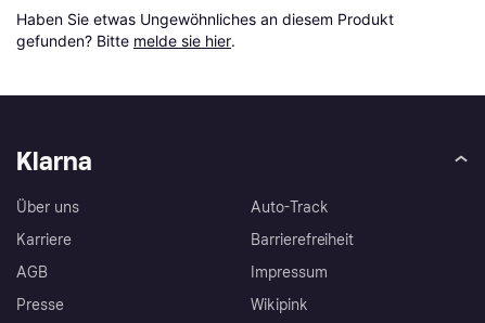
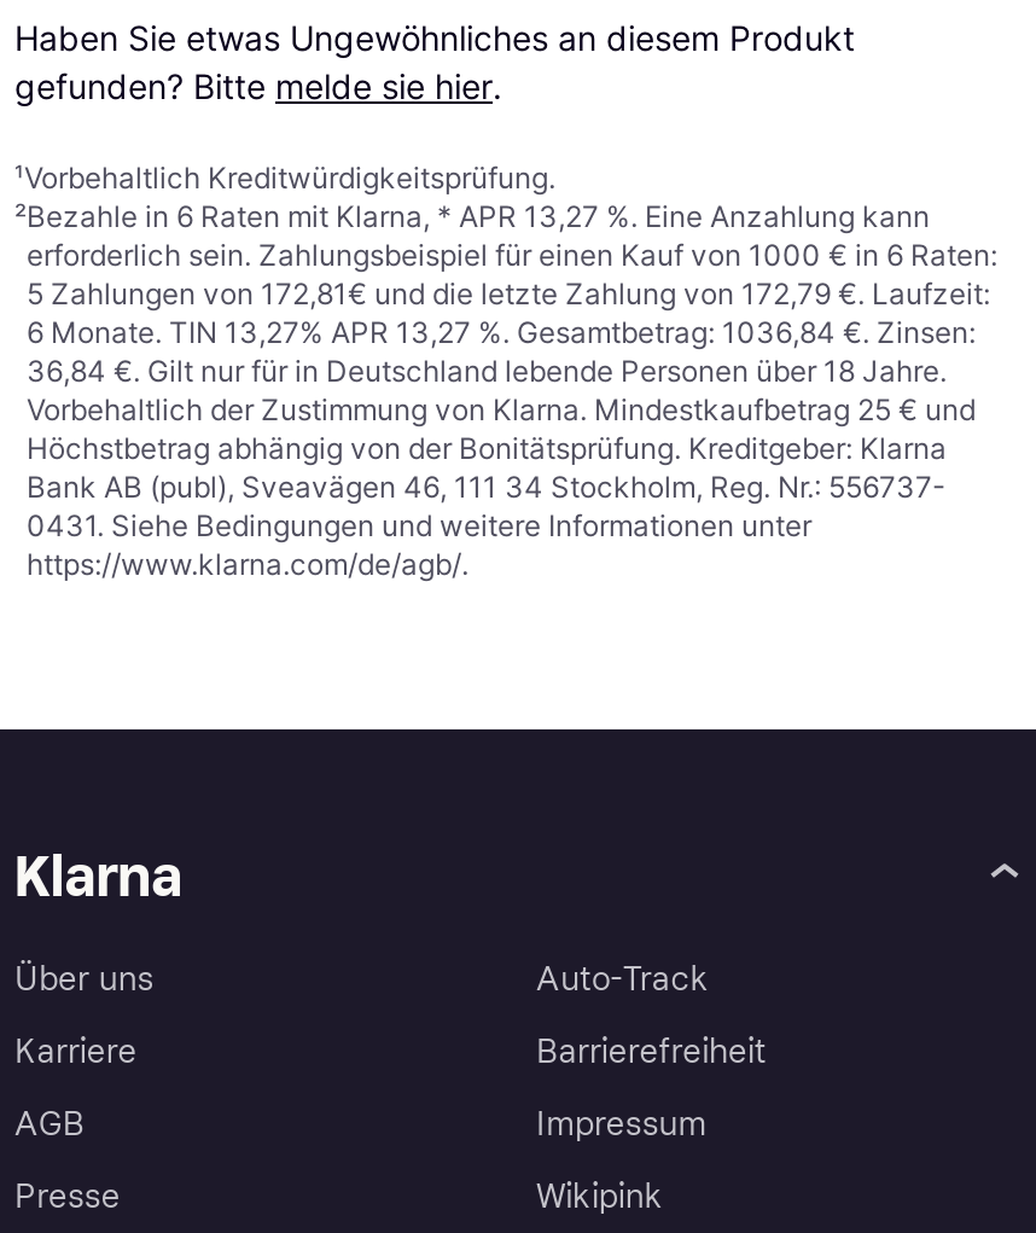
+ ¹Vorbehaltlich Kreditwürdigkeitsprüfung.
+ ²Bezahle in 6 Raten mit Klarna, * APR 13,27 %. Eine Anzahlung kann
+ erforderlich sein. Zahlungsbeispiel für einen Kauf von 1000 € in 6 Raten:
+ 5 Zahlungen von 172,81€ und die letzte Zahlung von 172,79 €. Laufzeit:
+ 6 Monate. TIN 13,27% APR 13,27 %. Gesamtbetrag: 1036,84 €. Zinsen:
+ 36,84 €. Gilt nur für in Deutschland lebende Personen über 18 Jahre.
+ Vorbehaltlich der Zustimmung von Klarna. Mindestkaufbetrag 25 € und
+ Höchstbetrag abhängig von der Bonitätsprüfung. Kreditgeber: Klarna
+ Bank AB (publ), Sveavägen 46, 111 34 Stockholm, Reg. Nr.: 556737-
+ 0431. Siehe Bedingungen und weitere Informationen unter
+ https://www.klarna.com/de/agb/.
